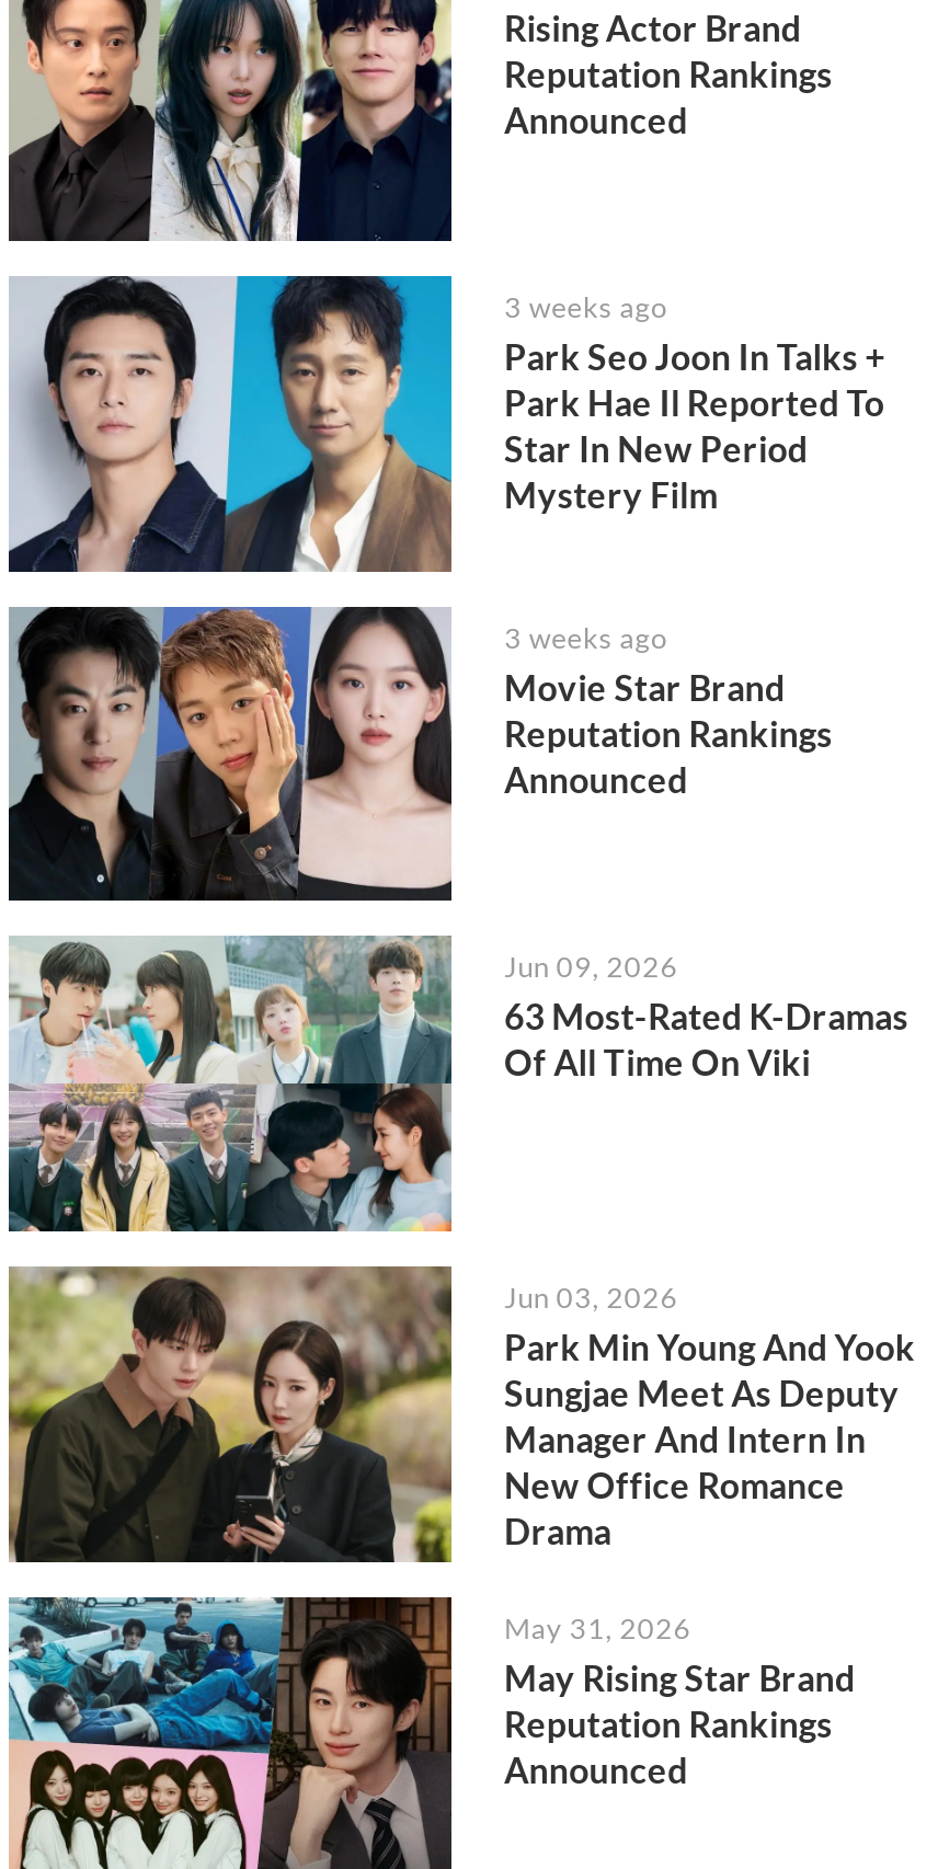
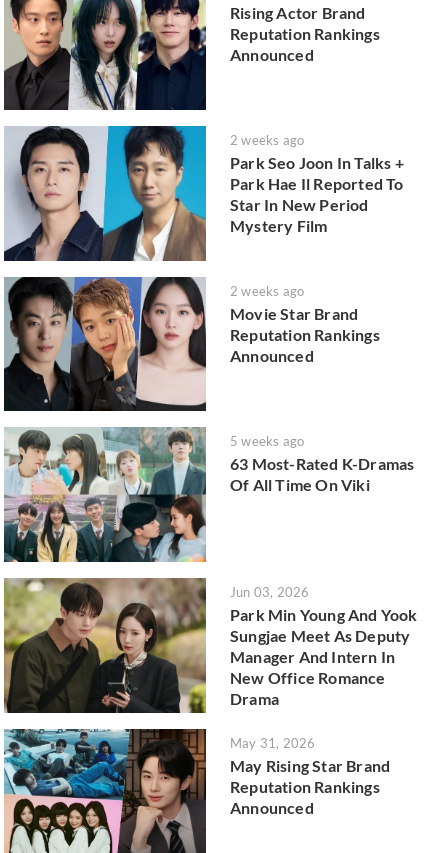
- 3 weeks ago
+ 2 weeks ago

- 3 weeks ago
+ 2 weeks ago

- Jun 09, 2026
+ 5 weeks ago
